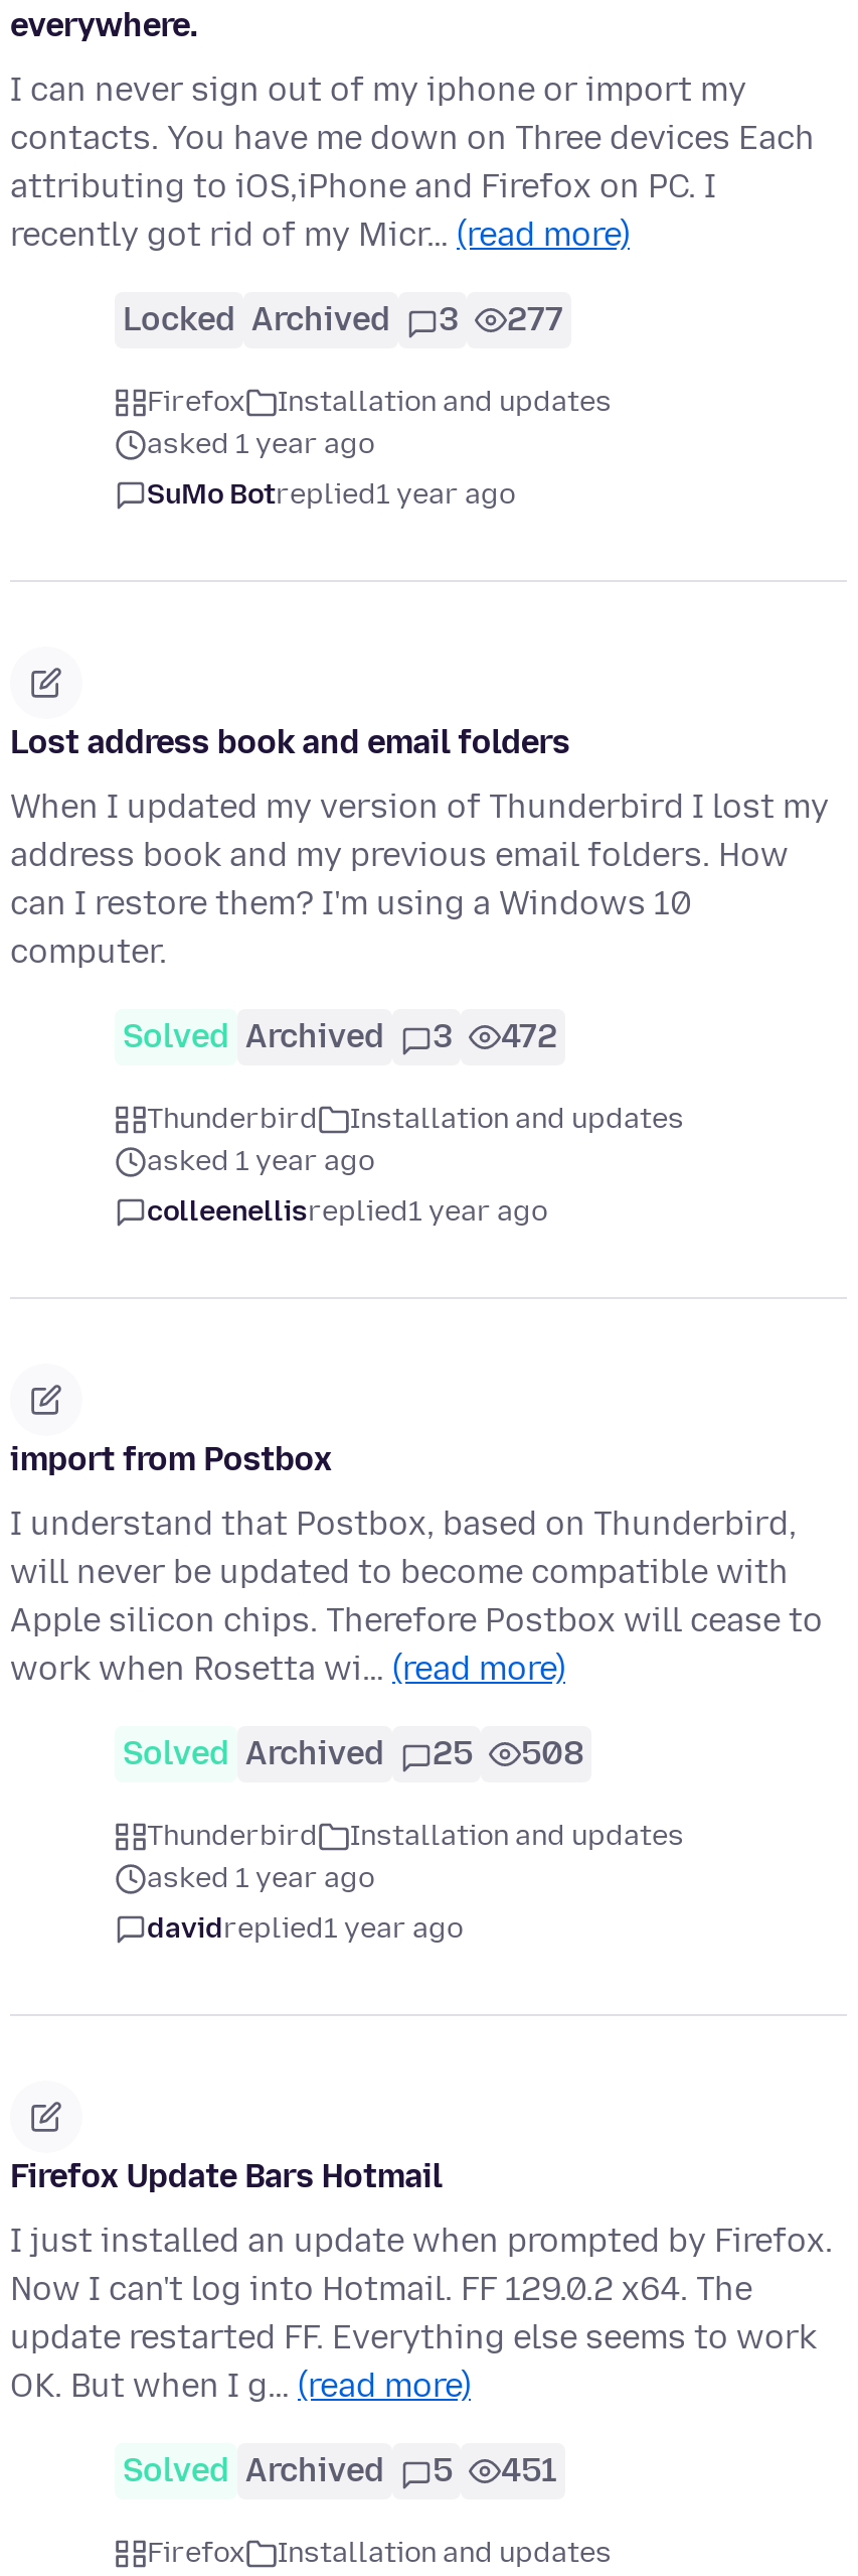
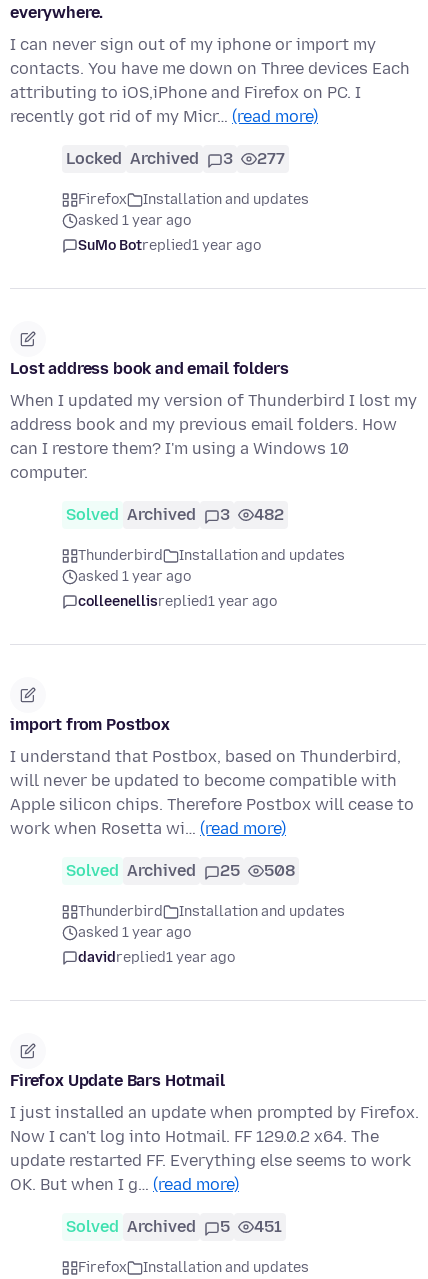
- Solved Archived 3 472
+ Solved Archived 3 482
